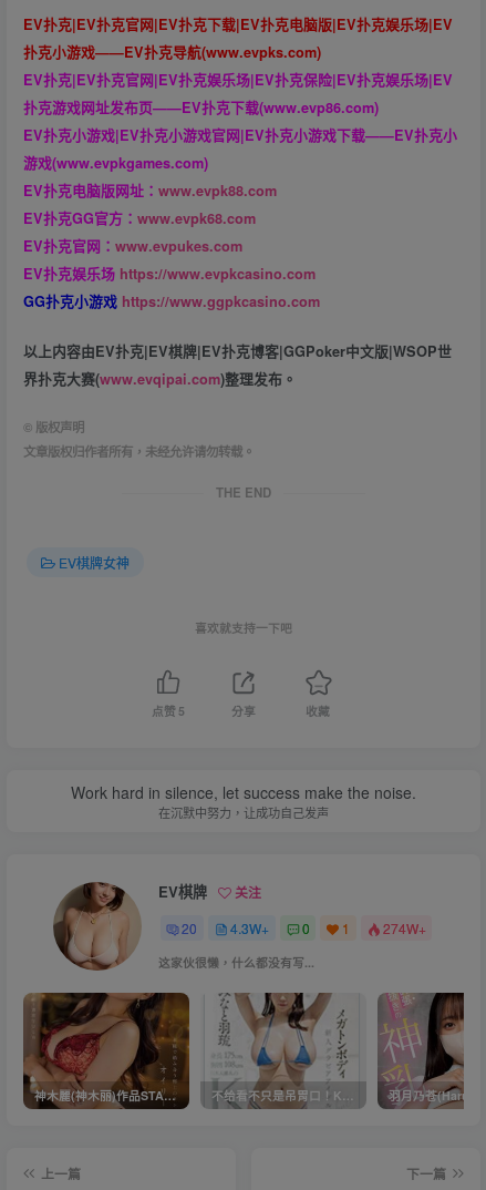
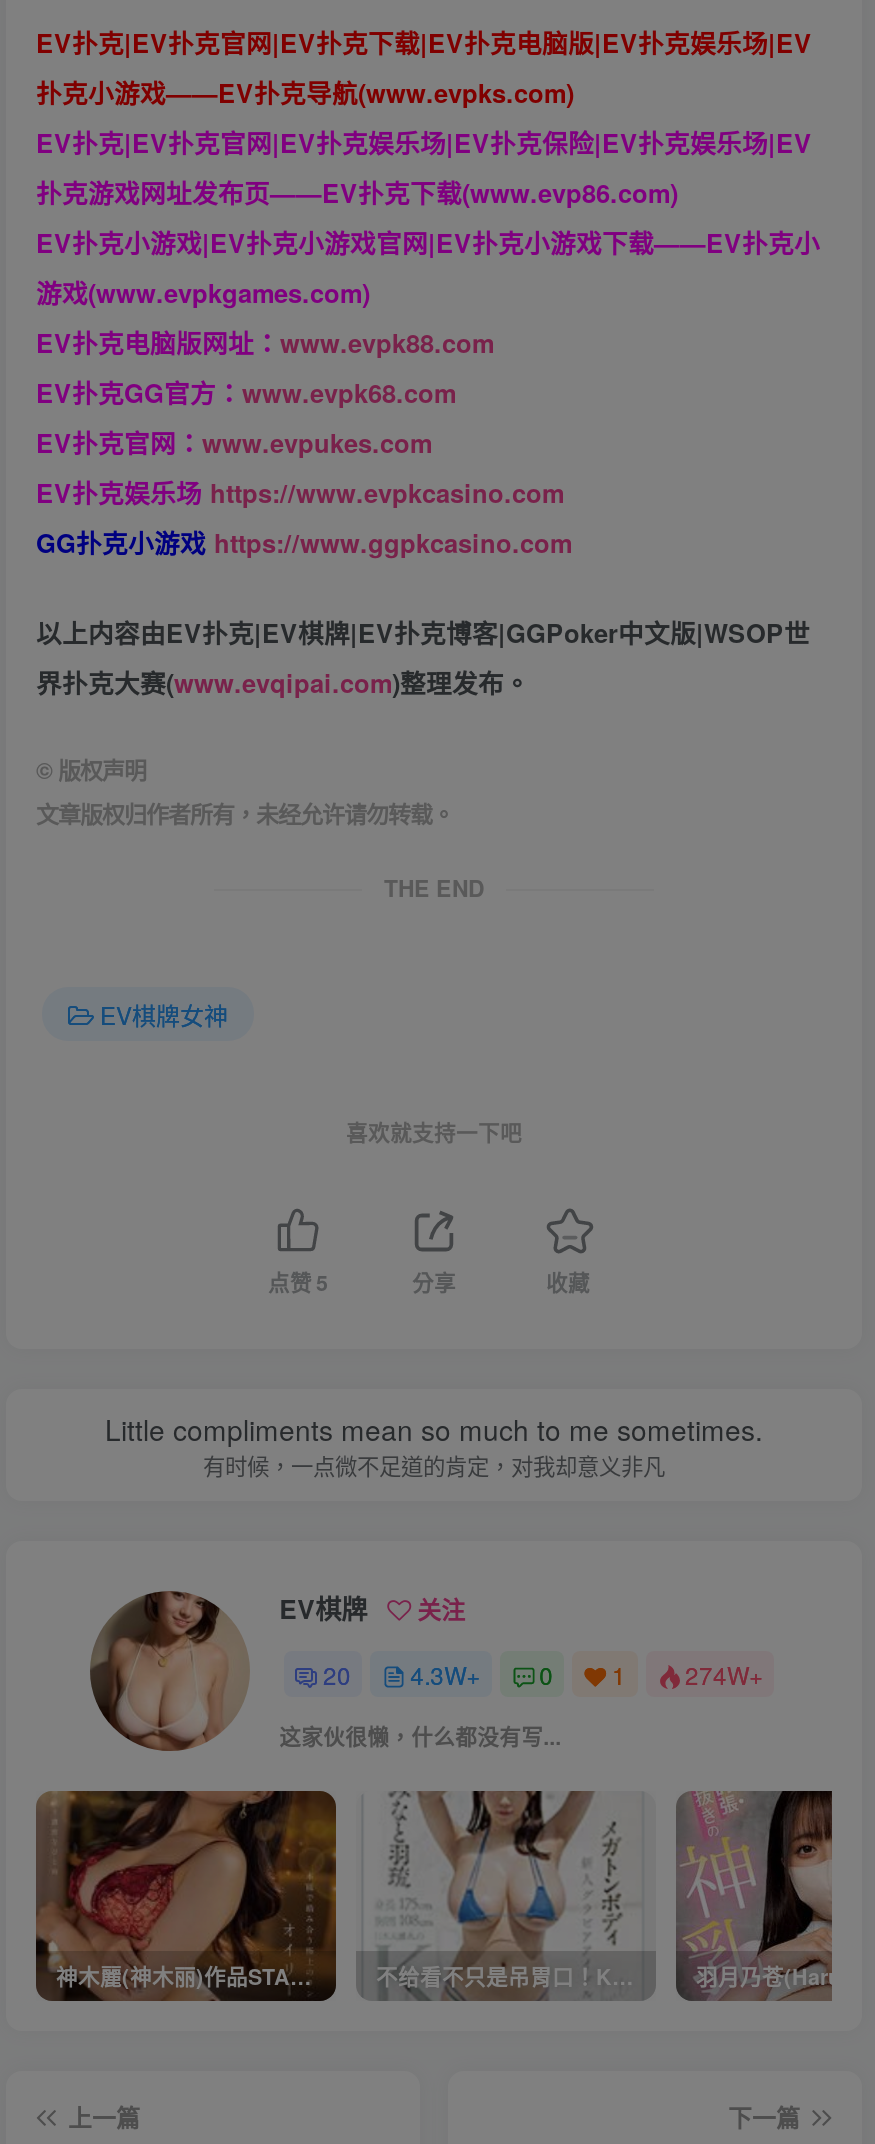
- Work hard in silence, let success make the noise.
- 在沉默中努力，让成功自己发声
+ Little compliments mean so much to me sometimes.
+ 有时候，一点微不足道的肯定，对我却意义非凡
